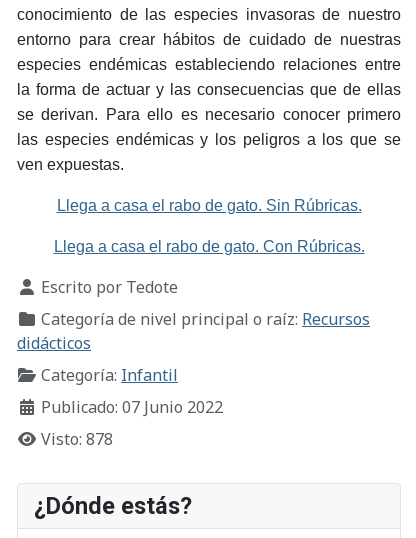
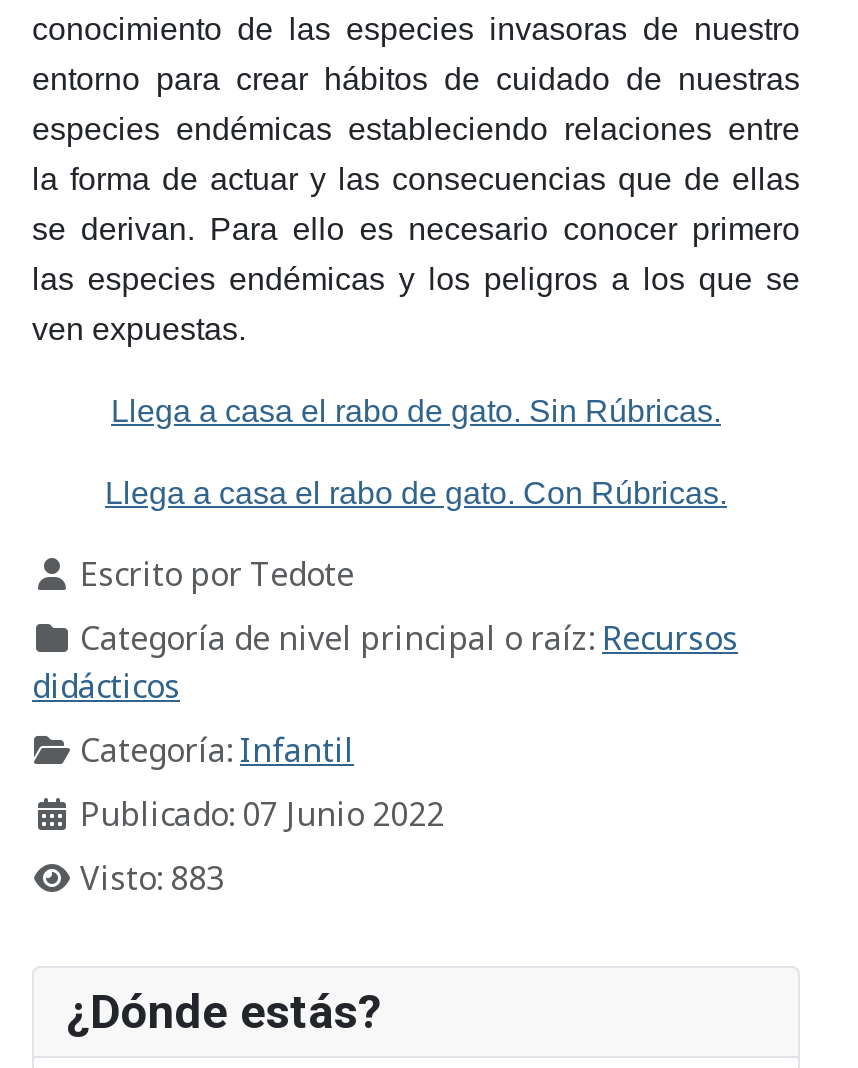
- Visto: 878
+ Visto: 883
